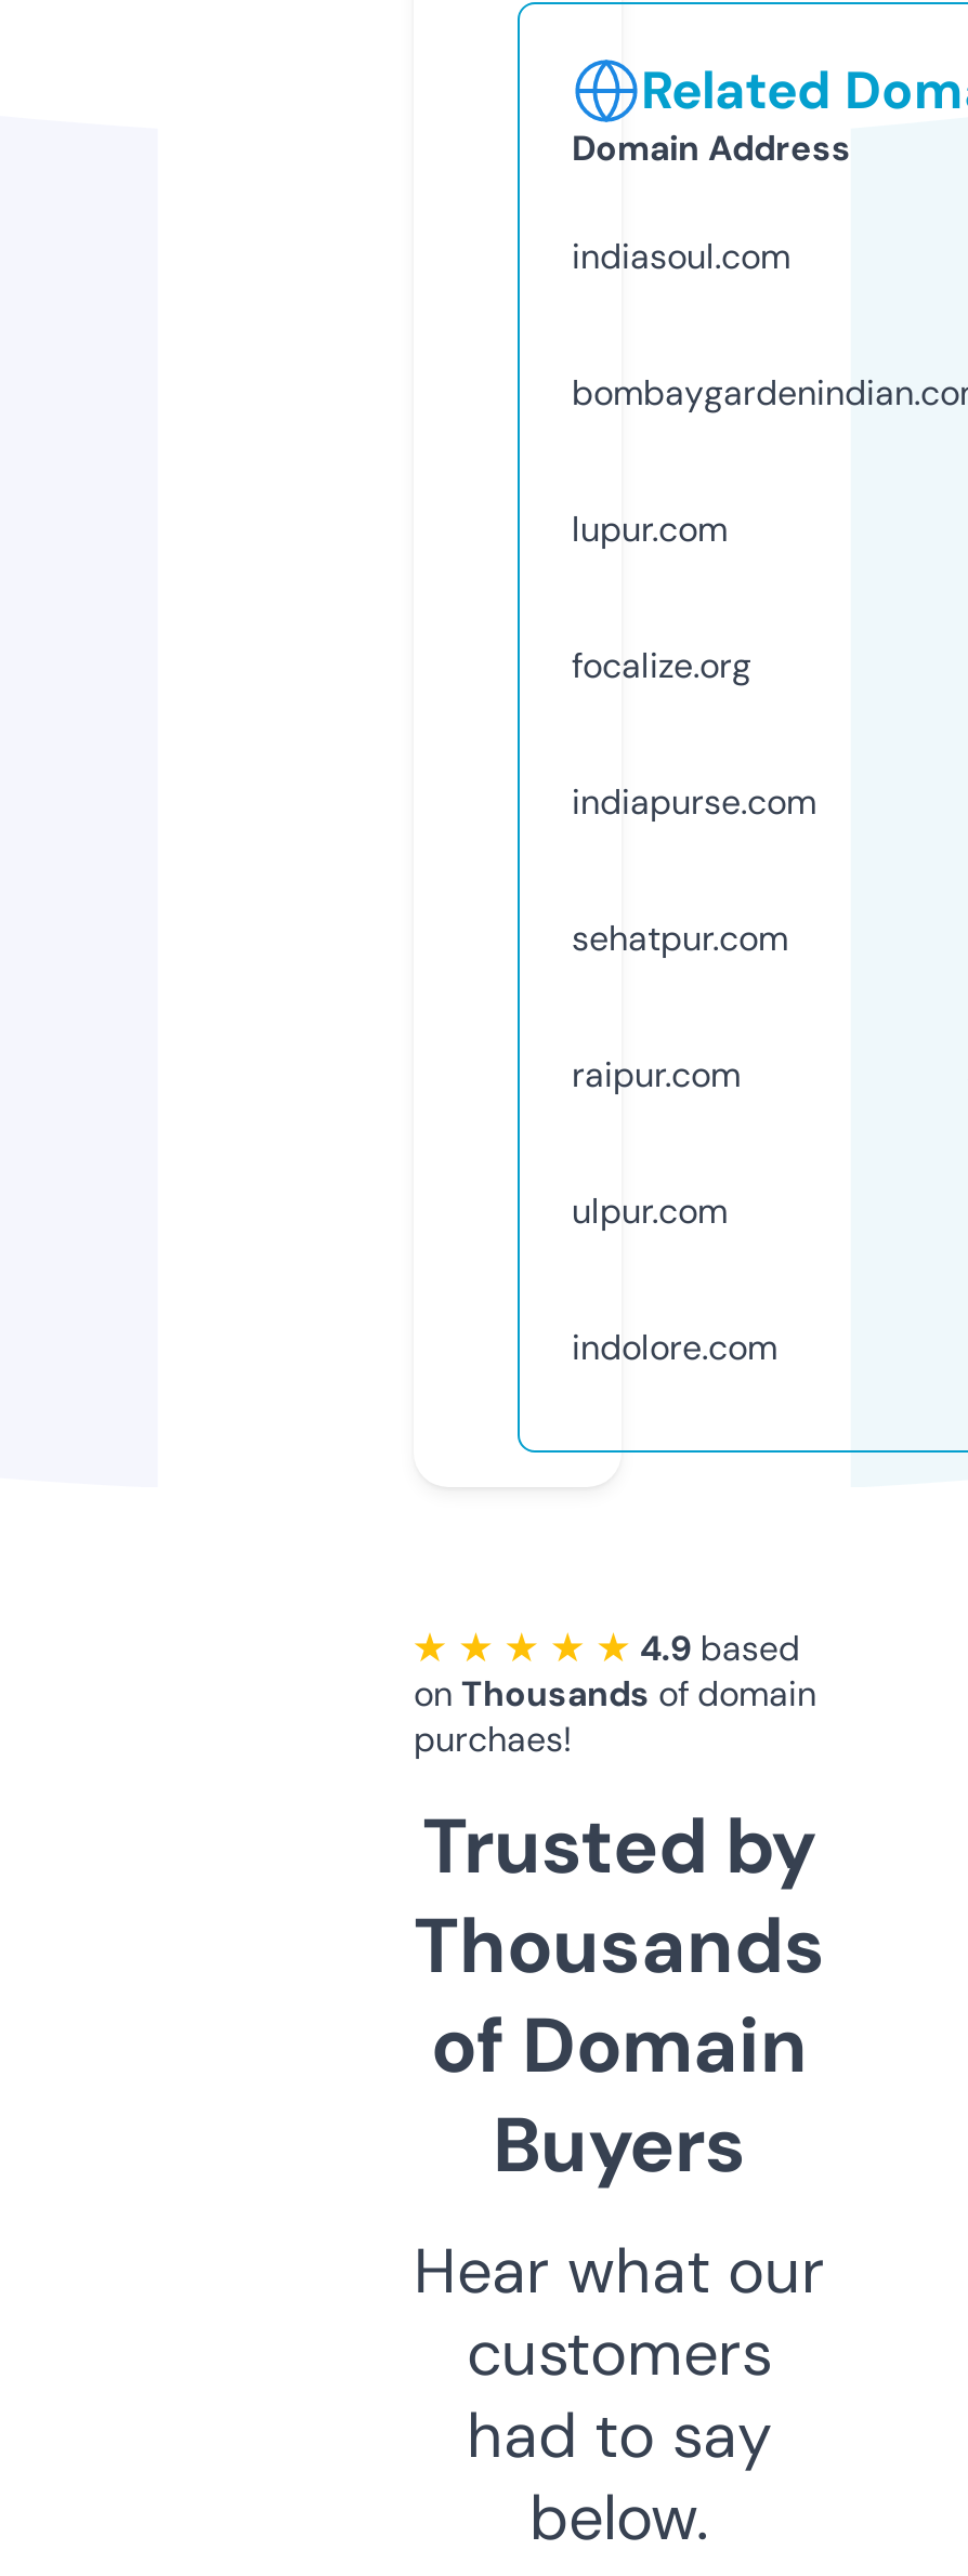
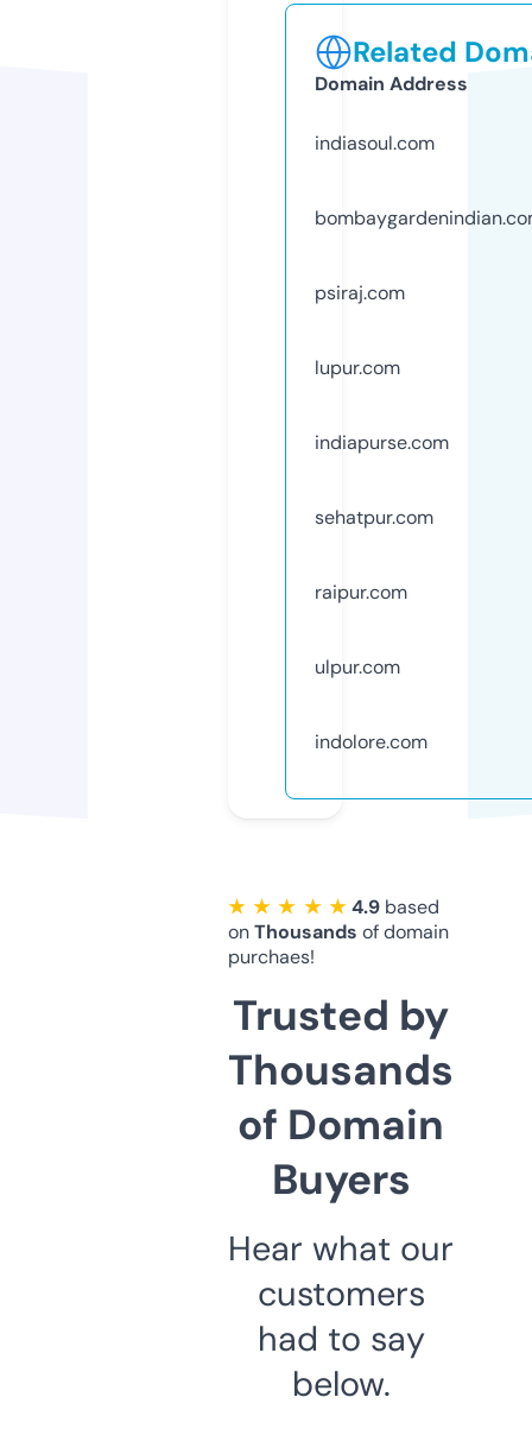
+ psiraj.com

moved down: lupur.com

- focalize.org
